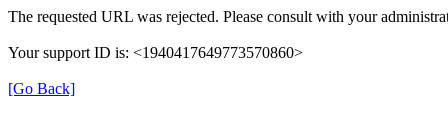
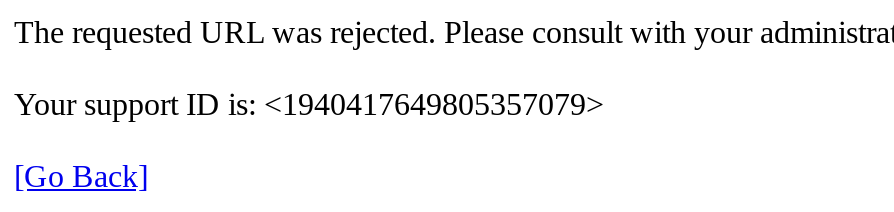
- Your support ID is: <1940417649773570860>
+ Your support ID is: <1940417649805357079>
